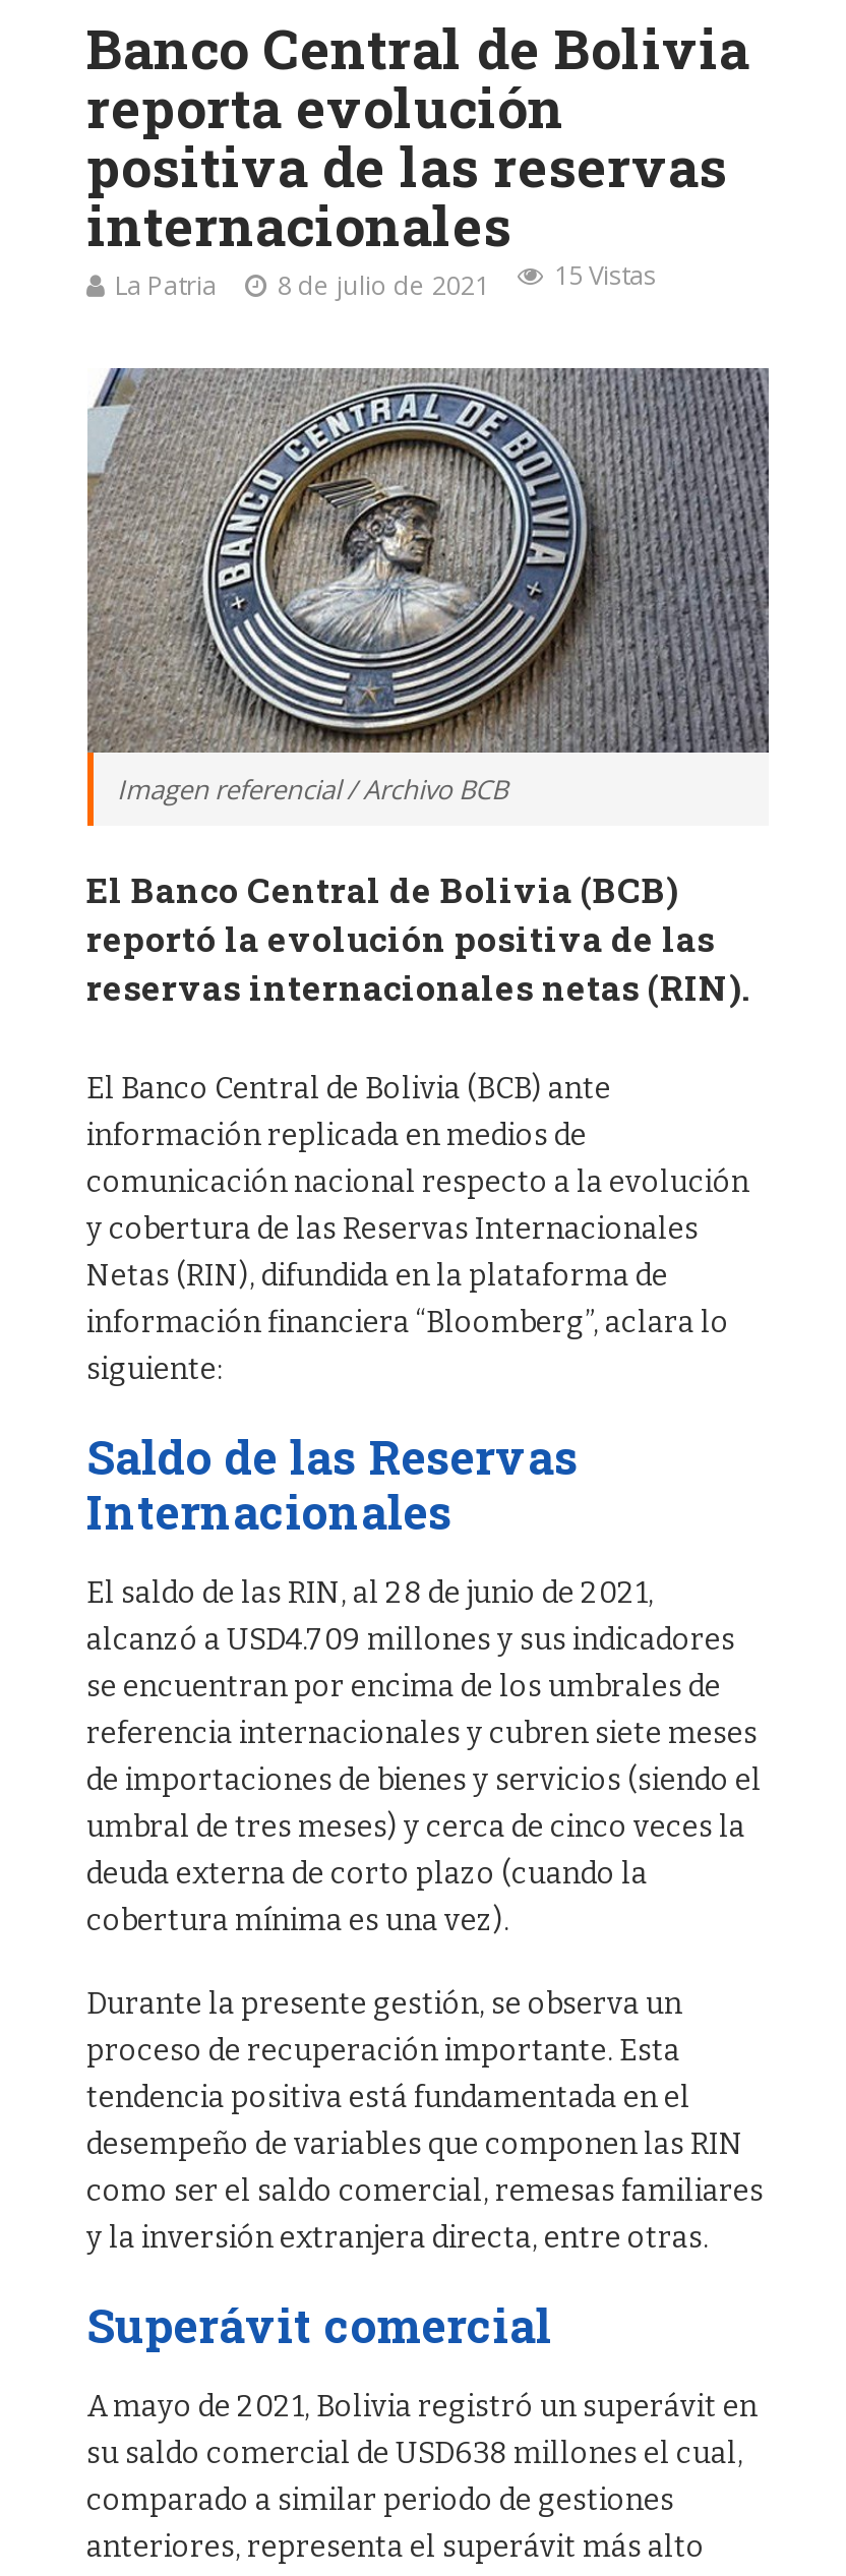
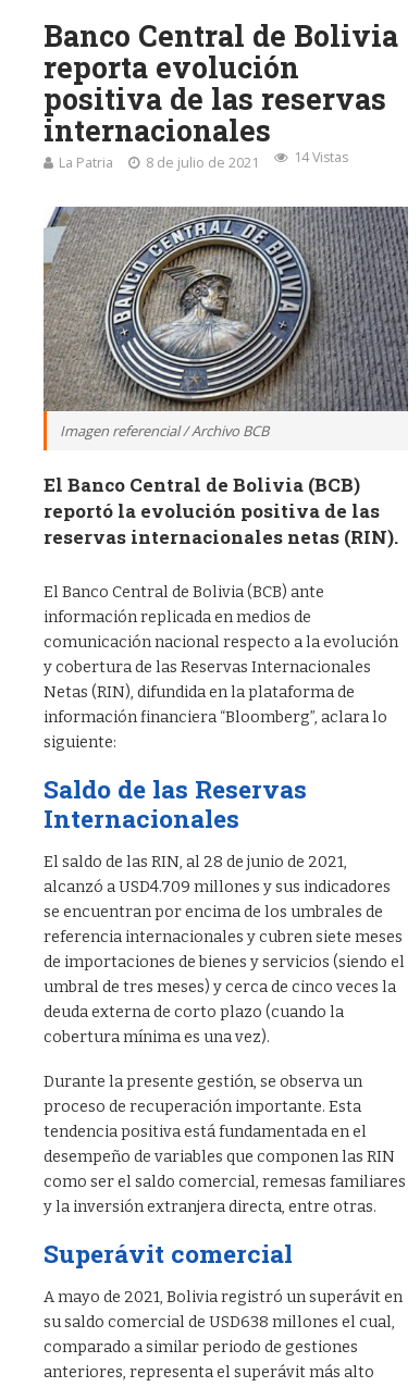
- La Patria 8 de julio de 2021 15 Vistas
+ La Patria 8 de julio de 2021 14 Vistas
